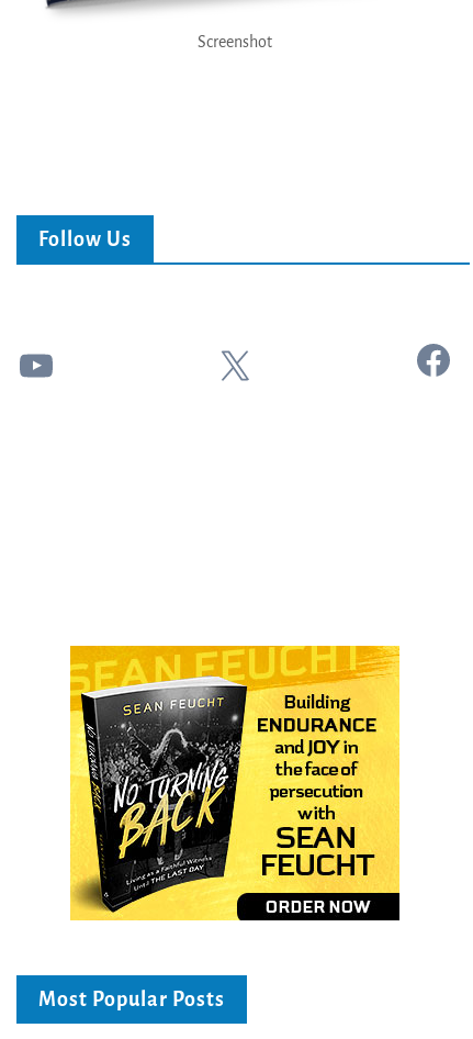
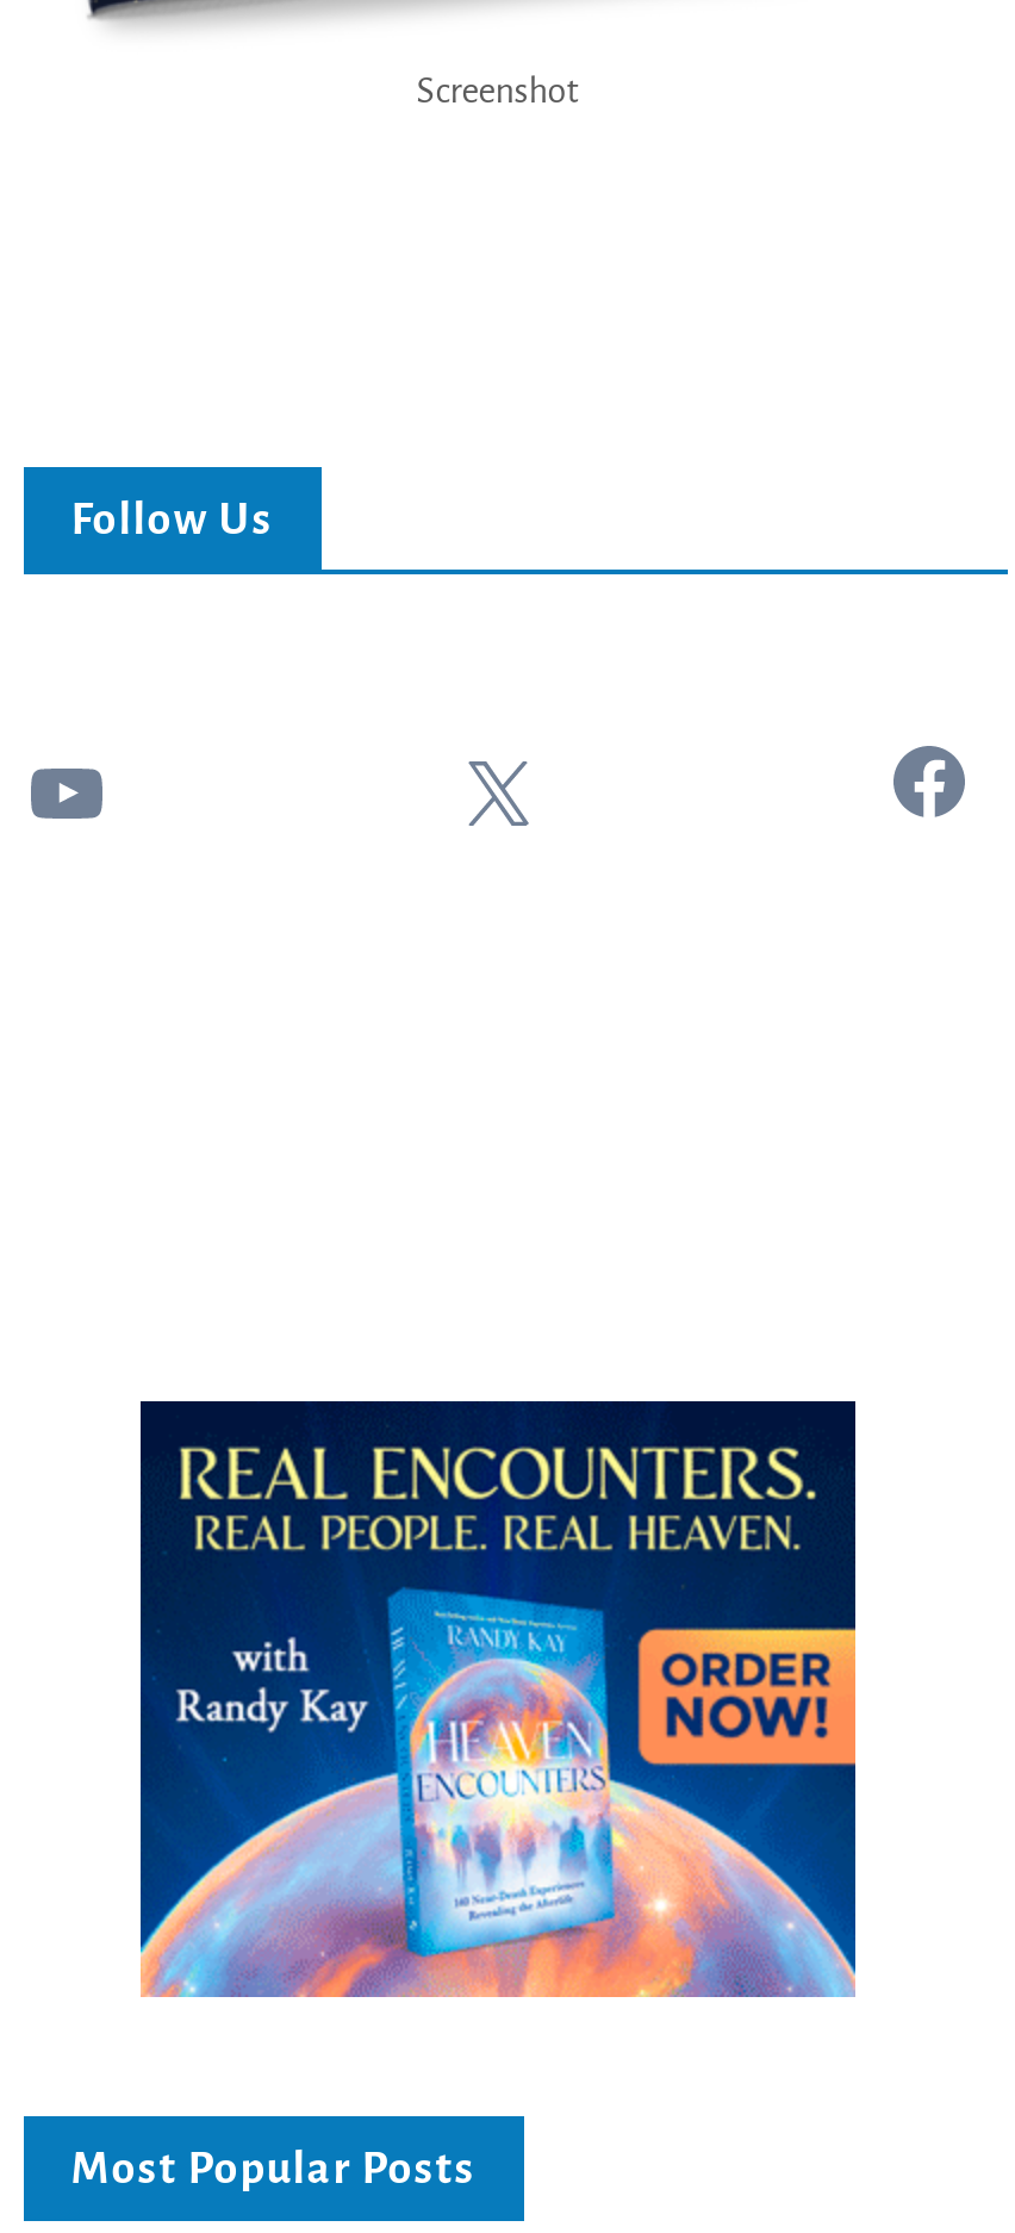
- [image]
+ [image]
